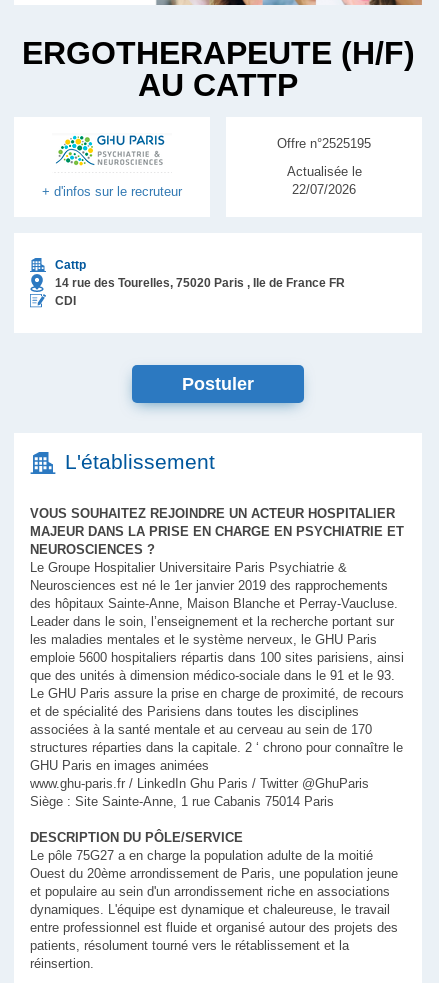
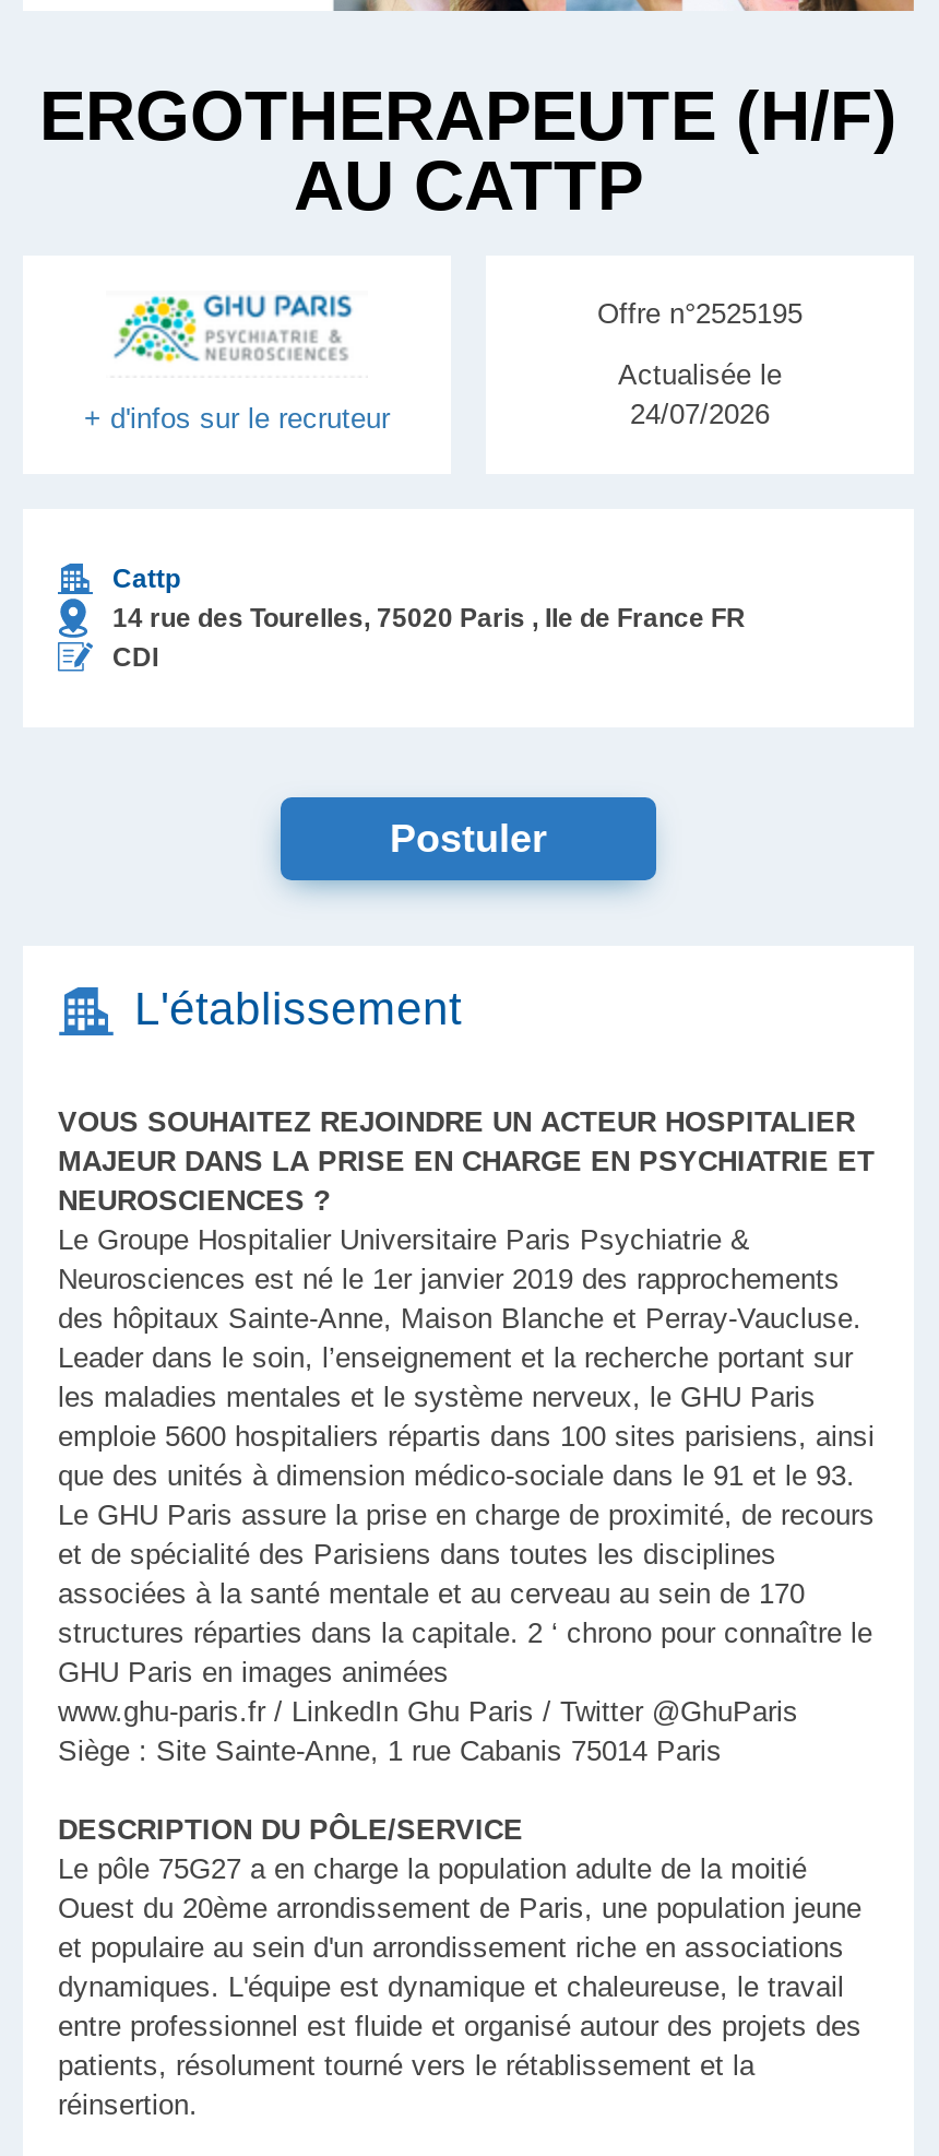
- 22/07/2026
+ 24/07/2026
